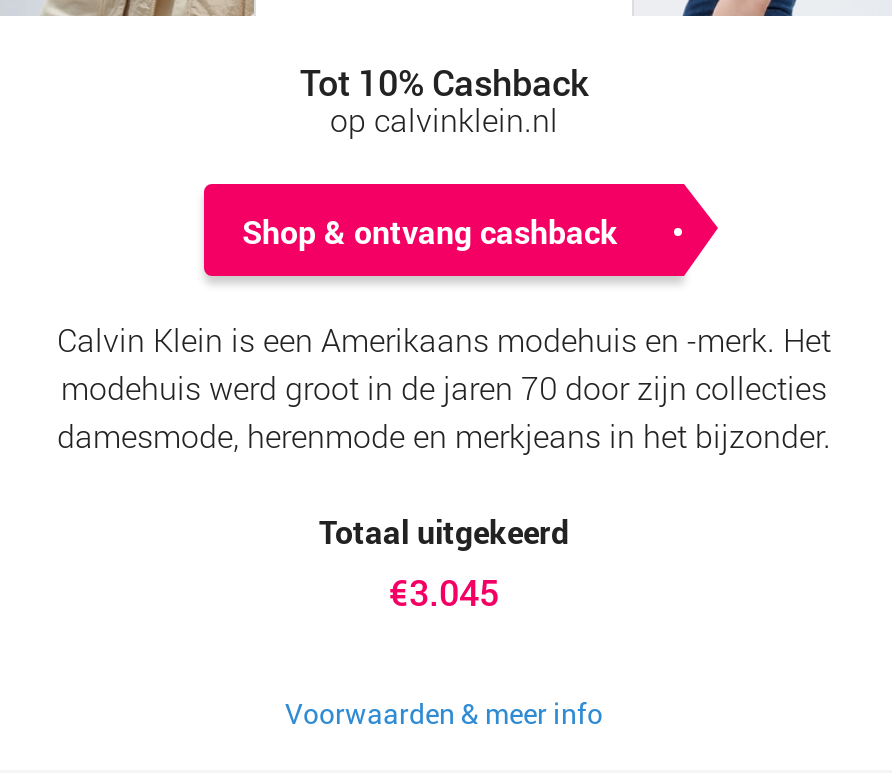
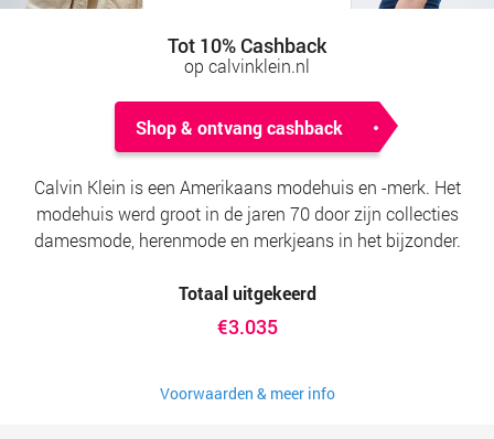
- €3.045
+ €3.035
